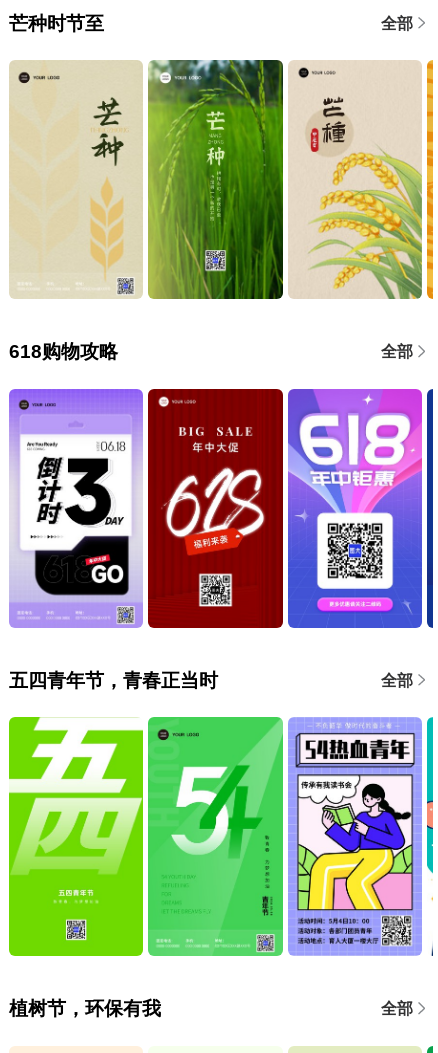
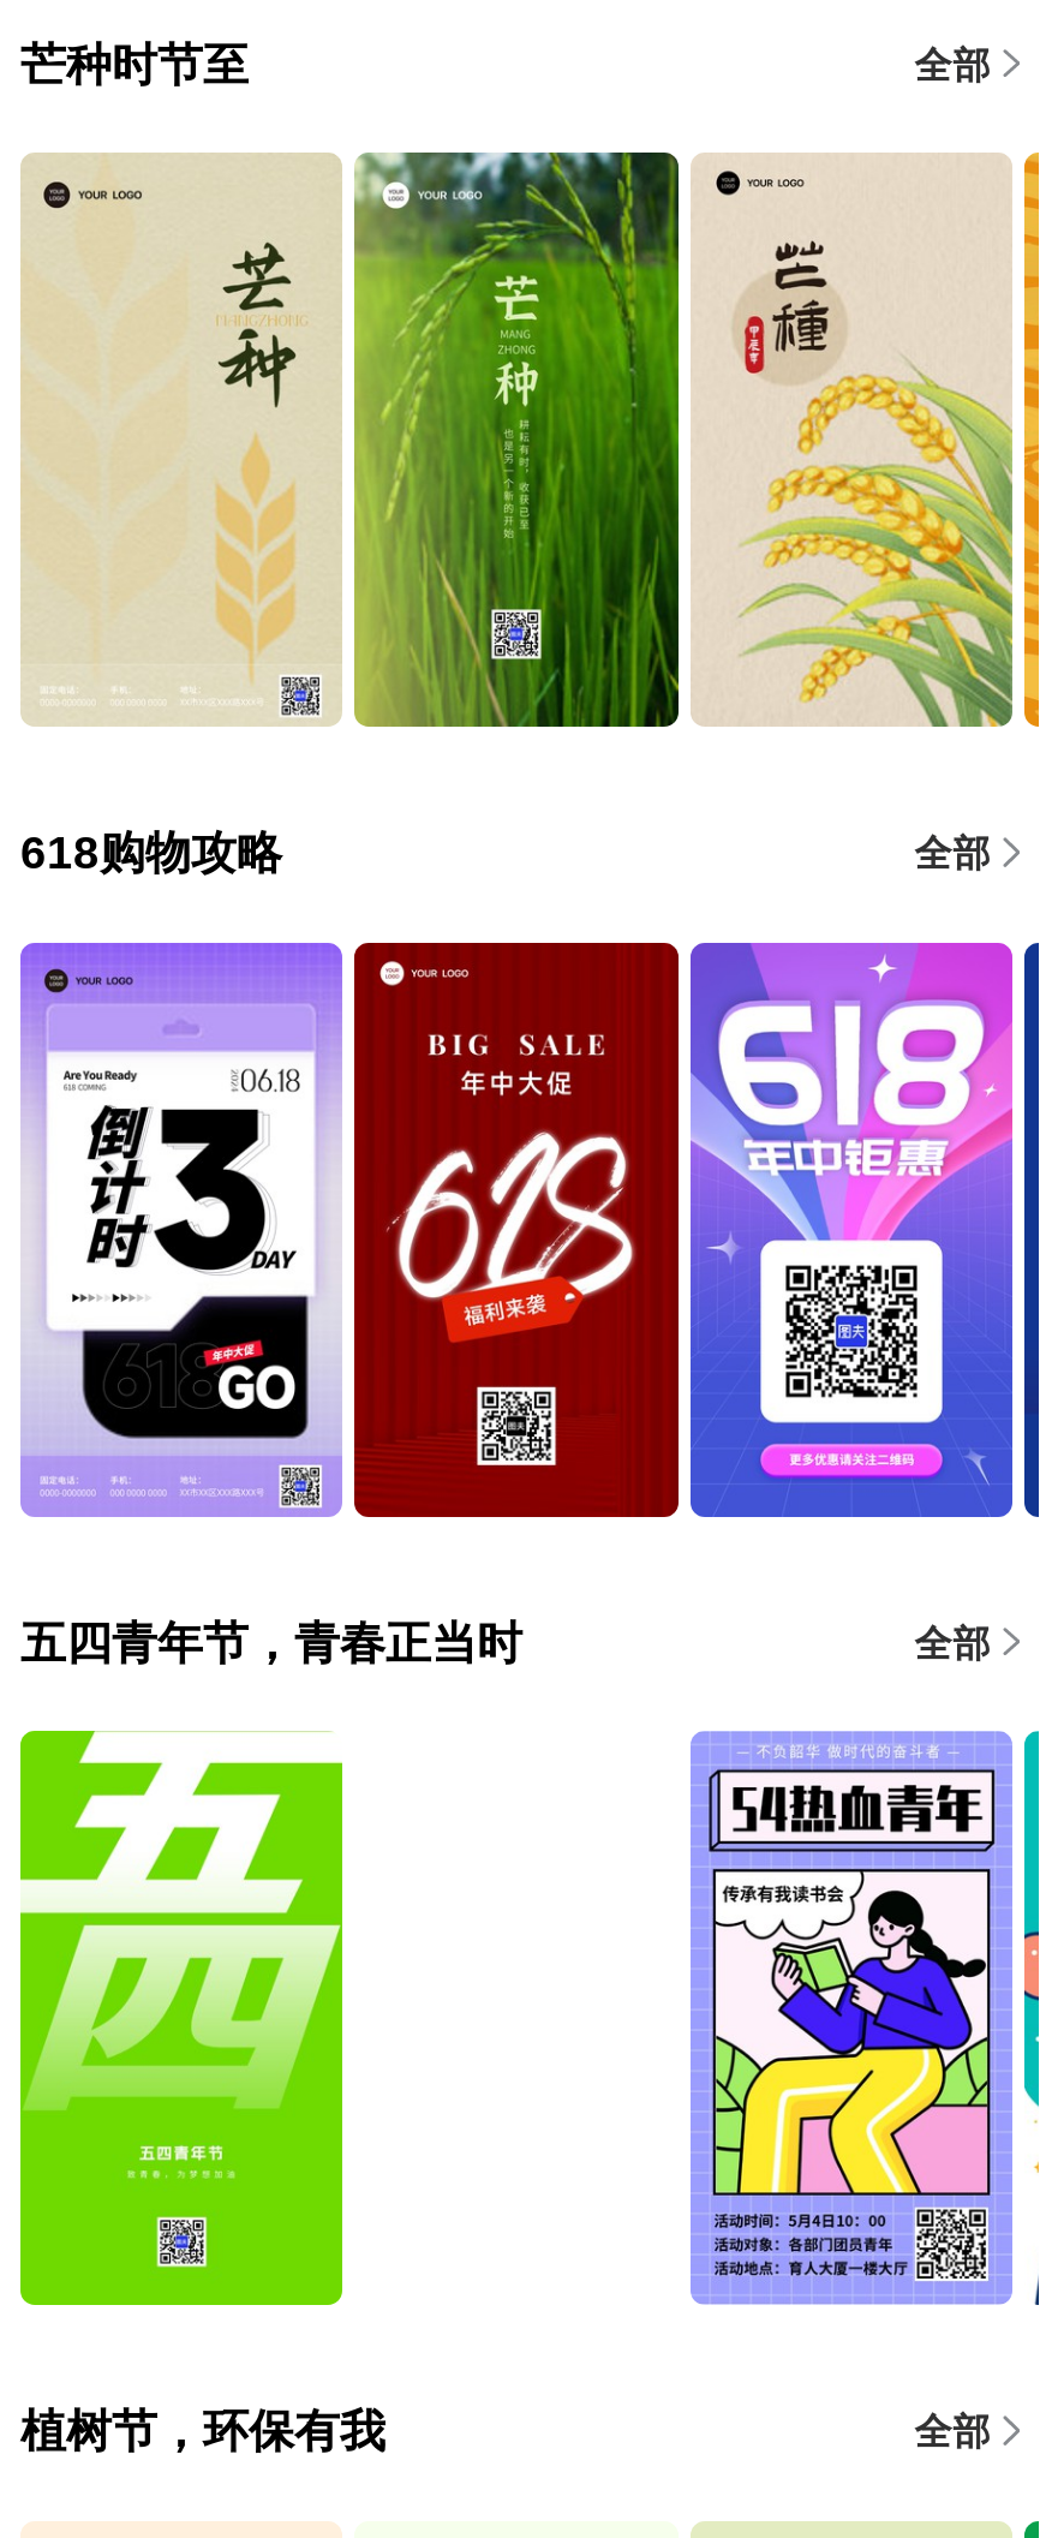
- [image]
